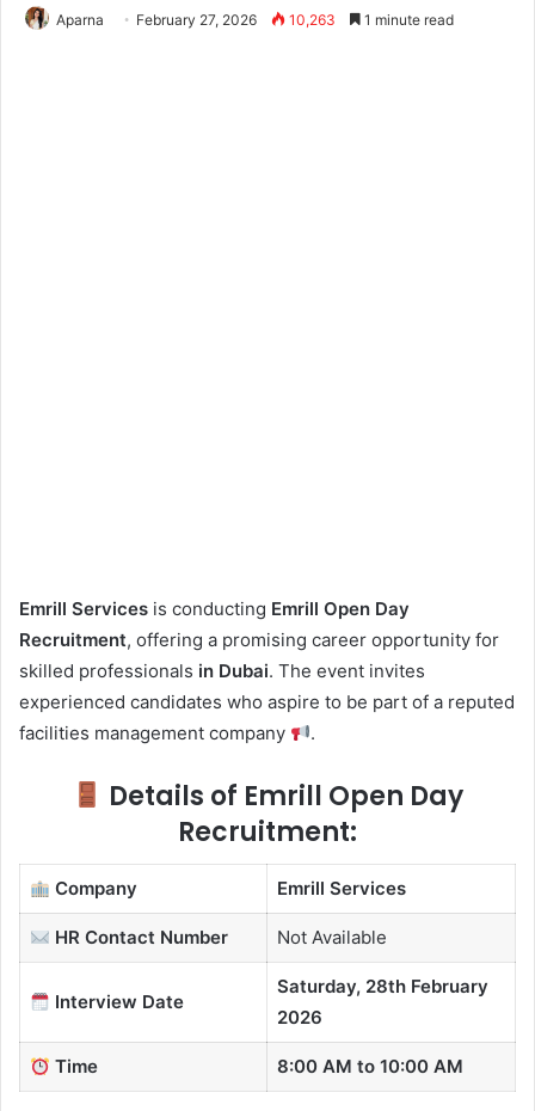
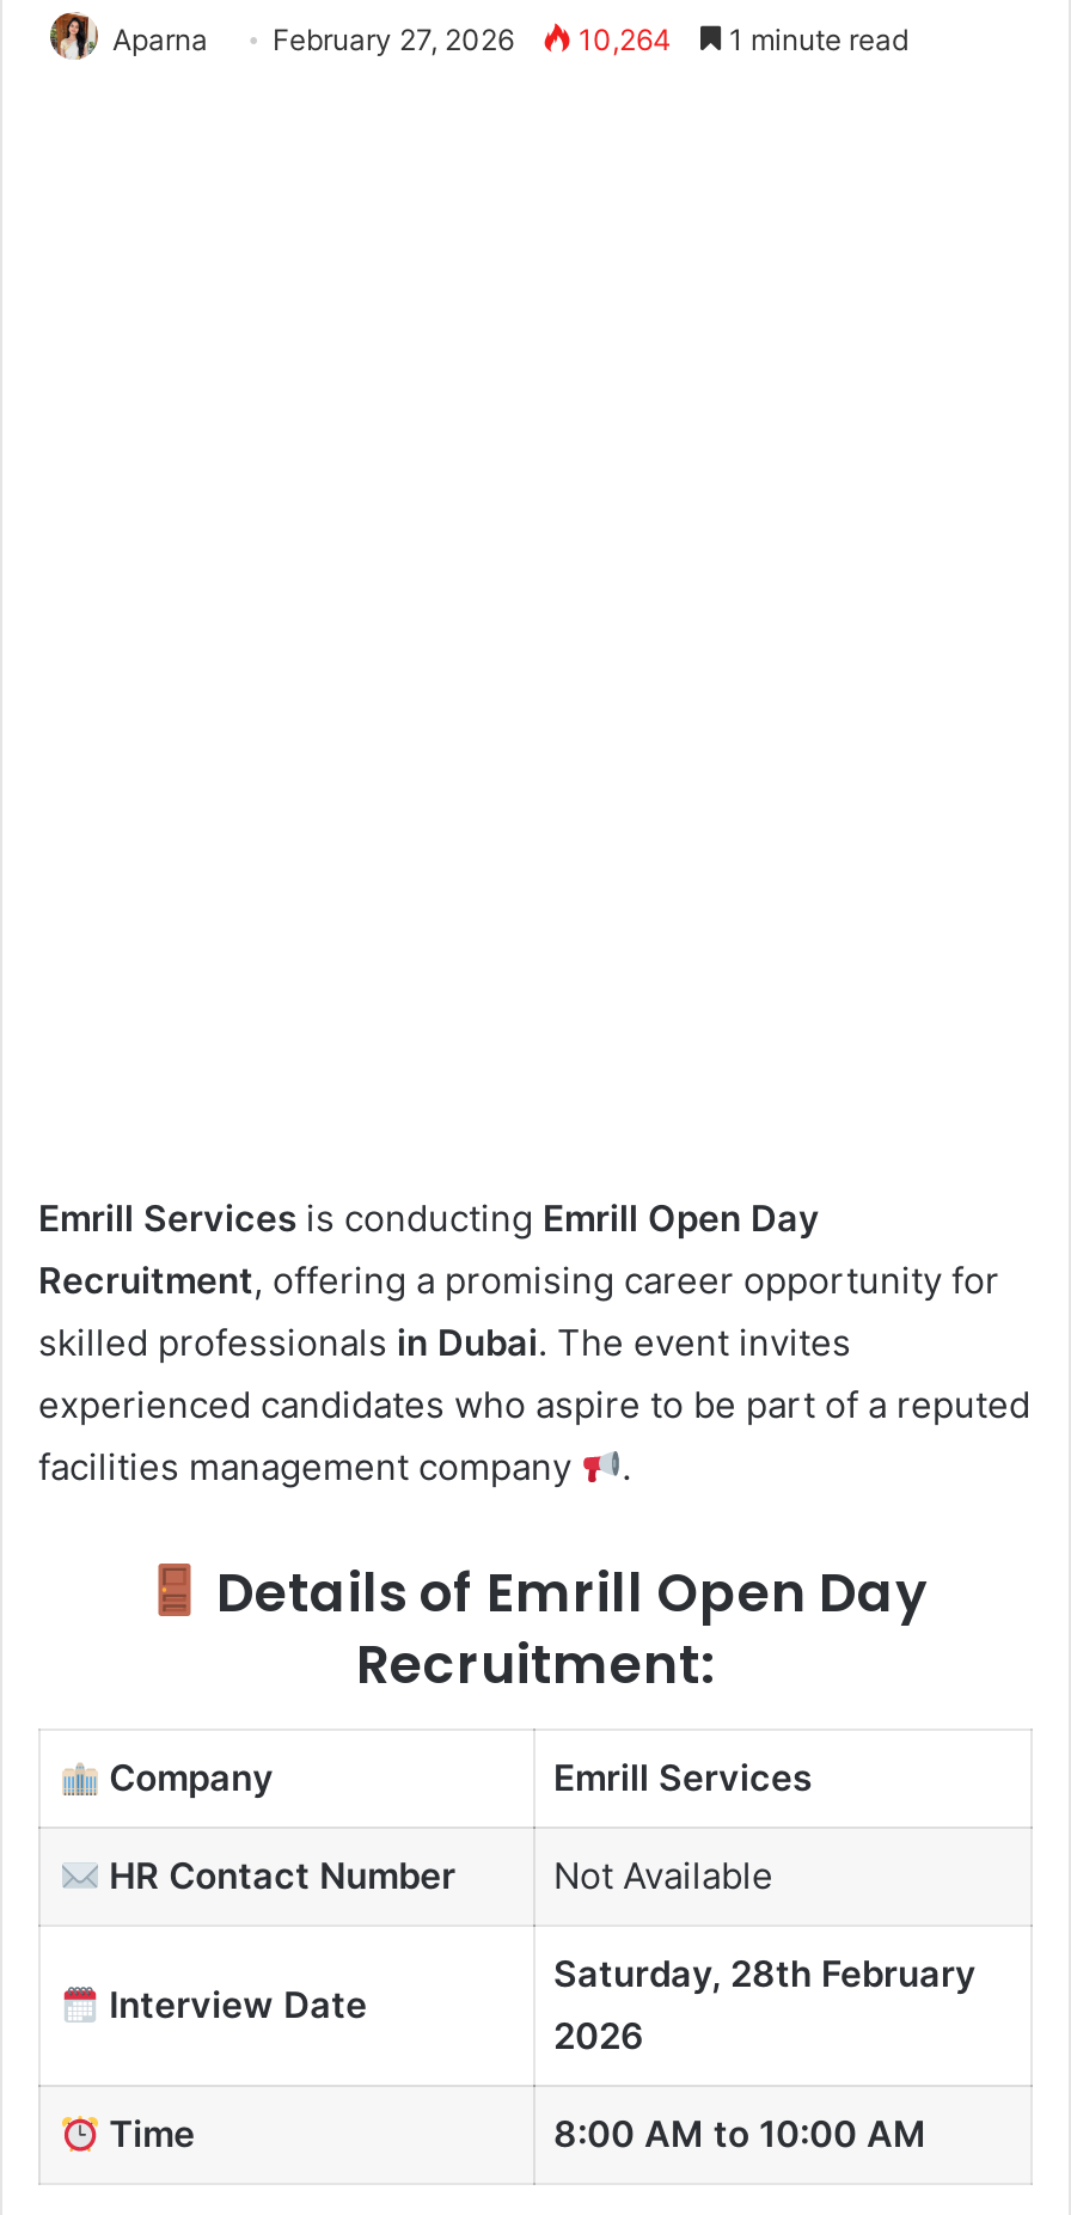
- Aparna February 27, 2026 10,263 1 minute read
+ Aparna February 27, 2026 10,264 1 minute read
